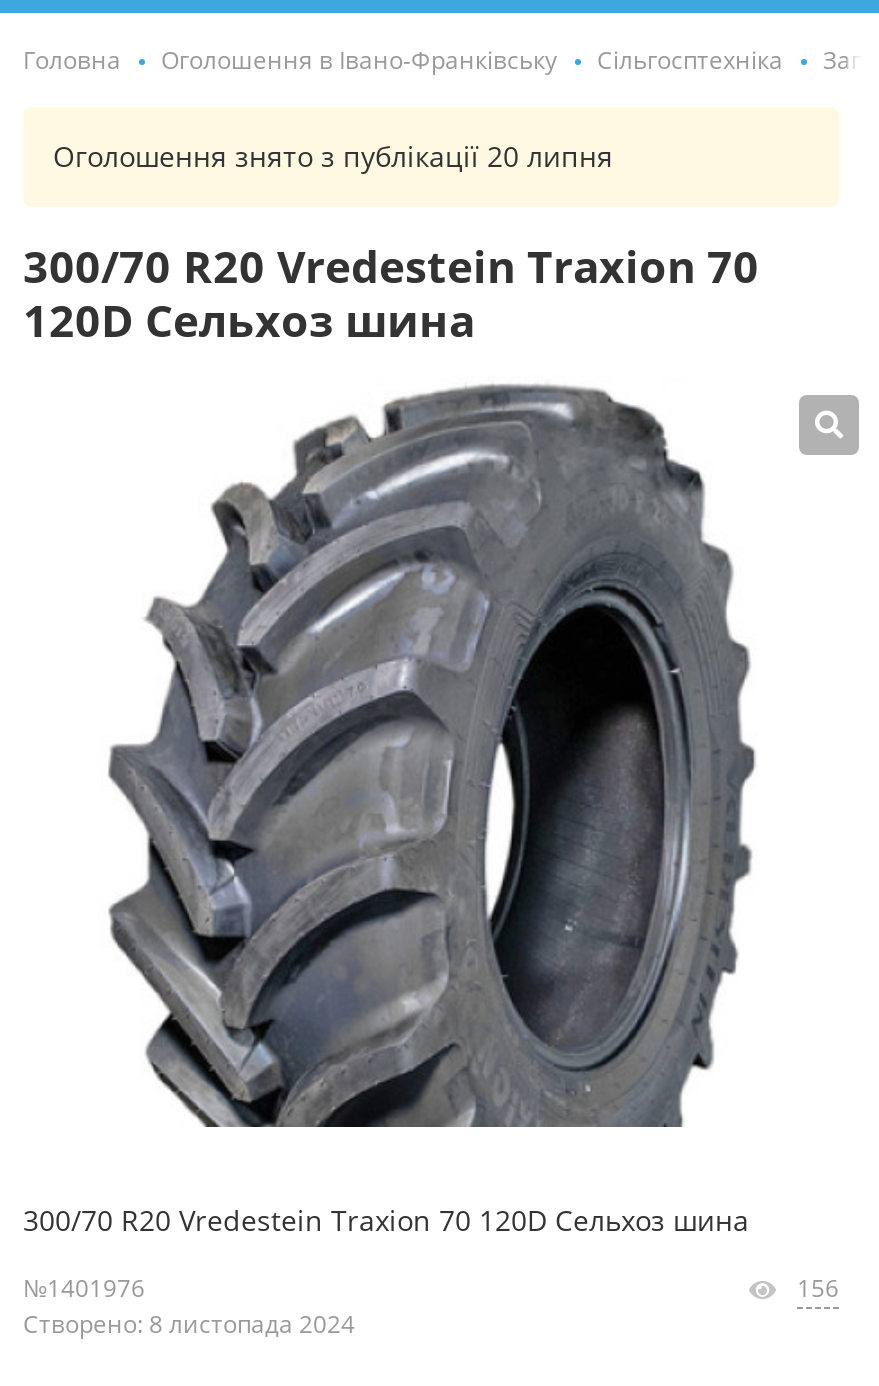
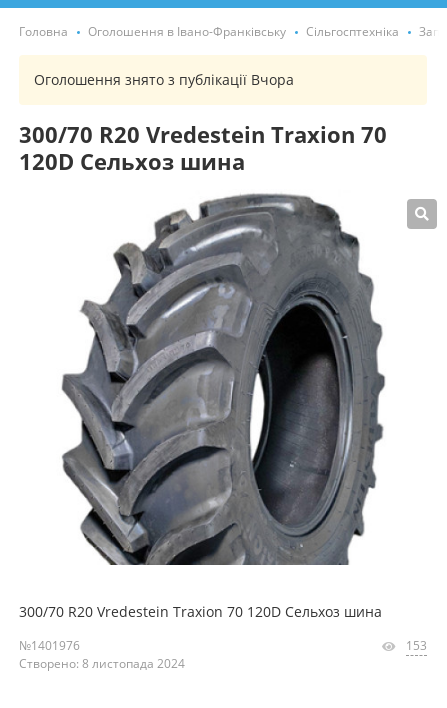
- Оголошення знято з публікації 20 липня
+ Оголошення знято з публікації Вчора

- 156
+ 153
